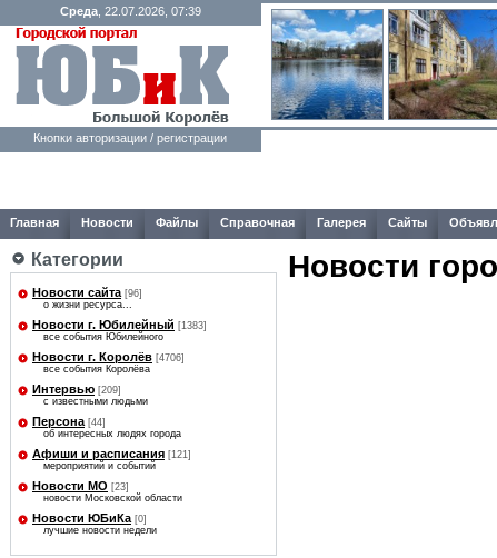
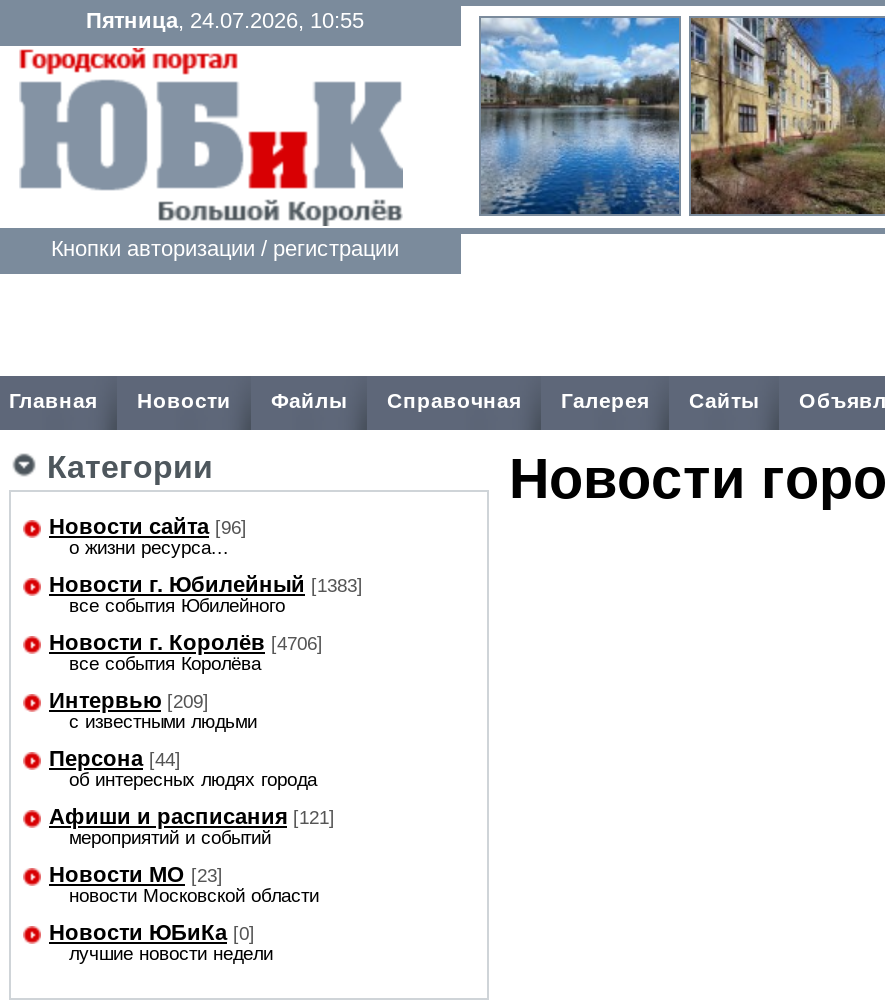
- Среда, 22.07.2026, 07:39
+ Пятница, 24.07.2026, 10:55
